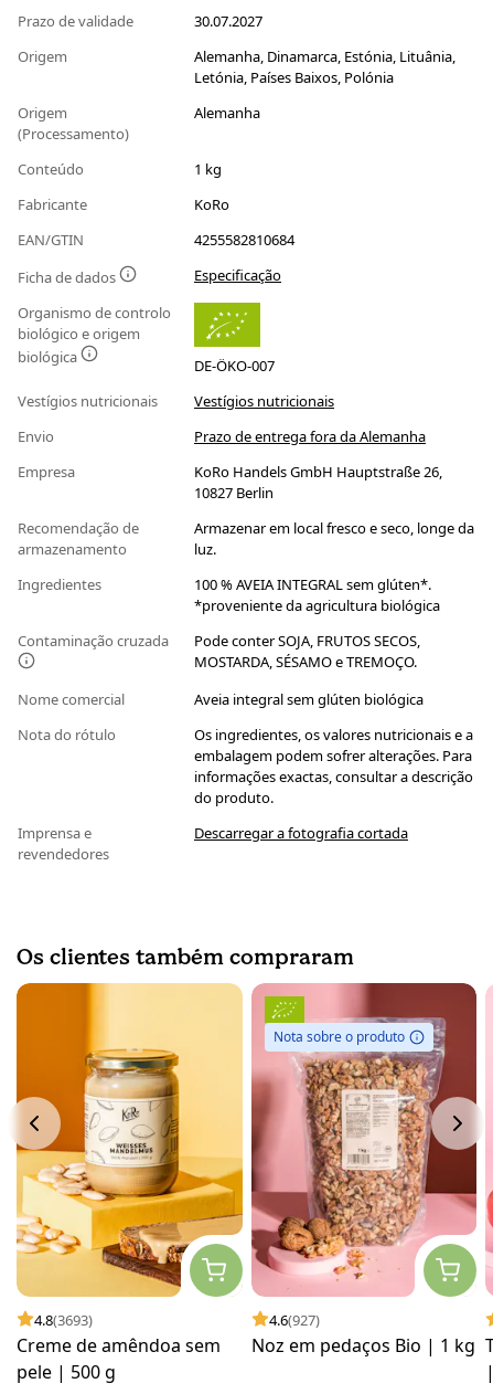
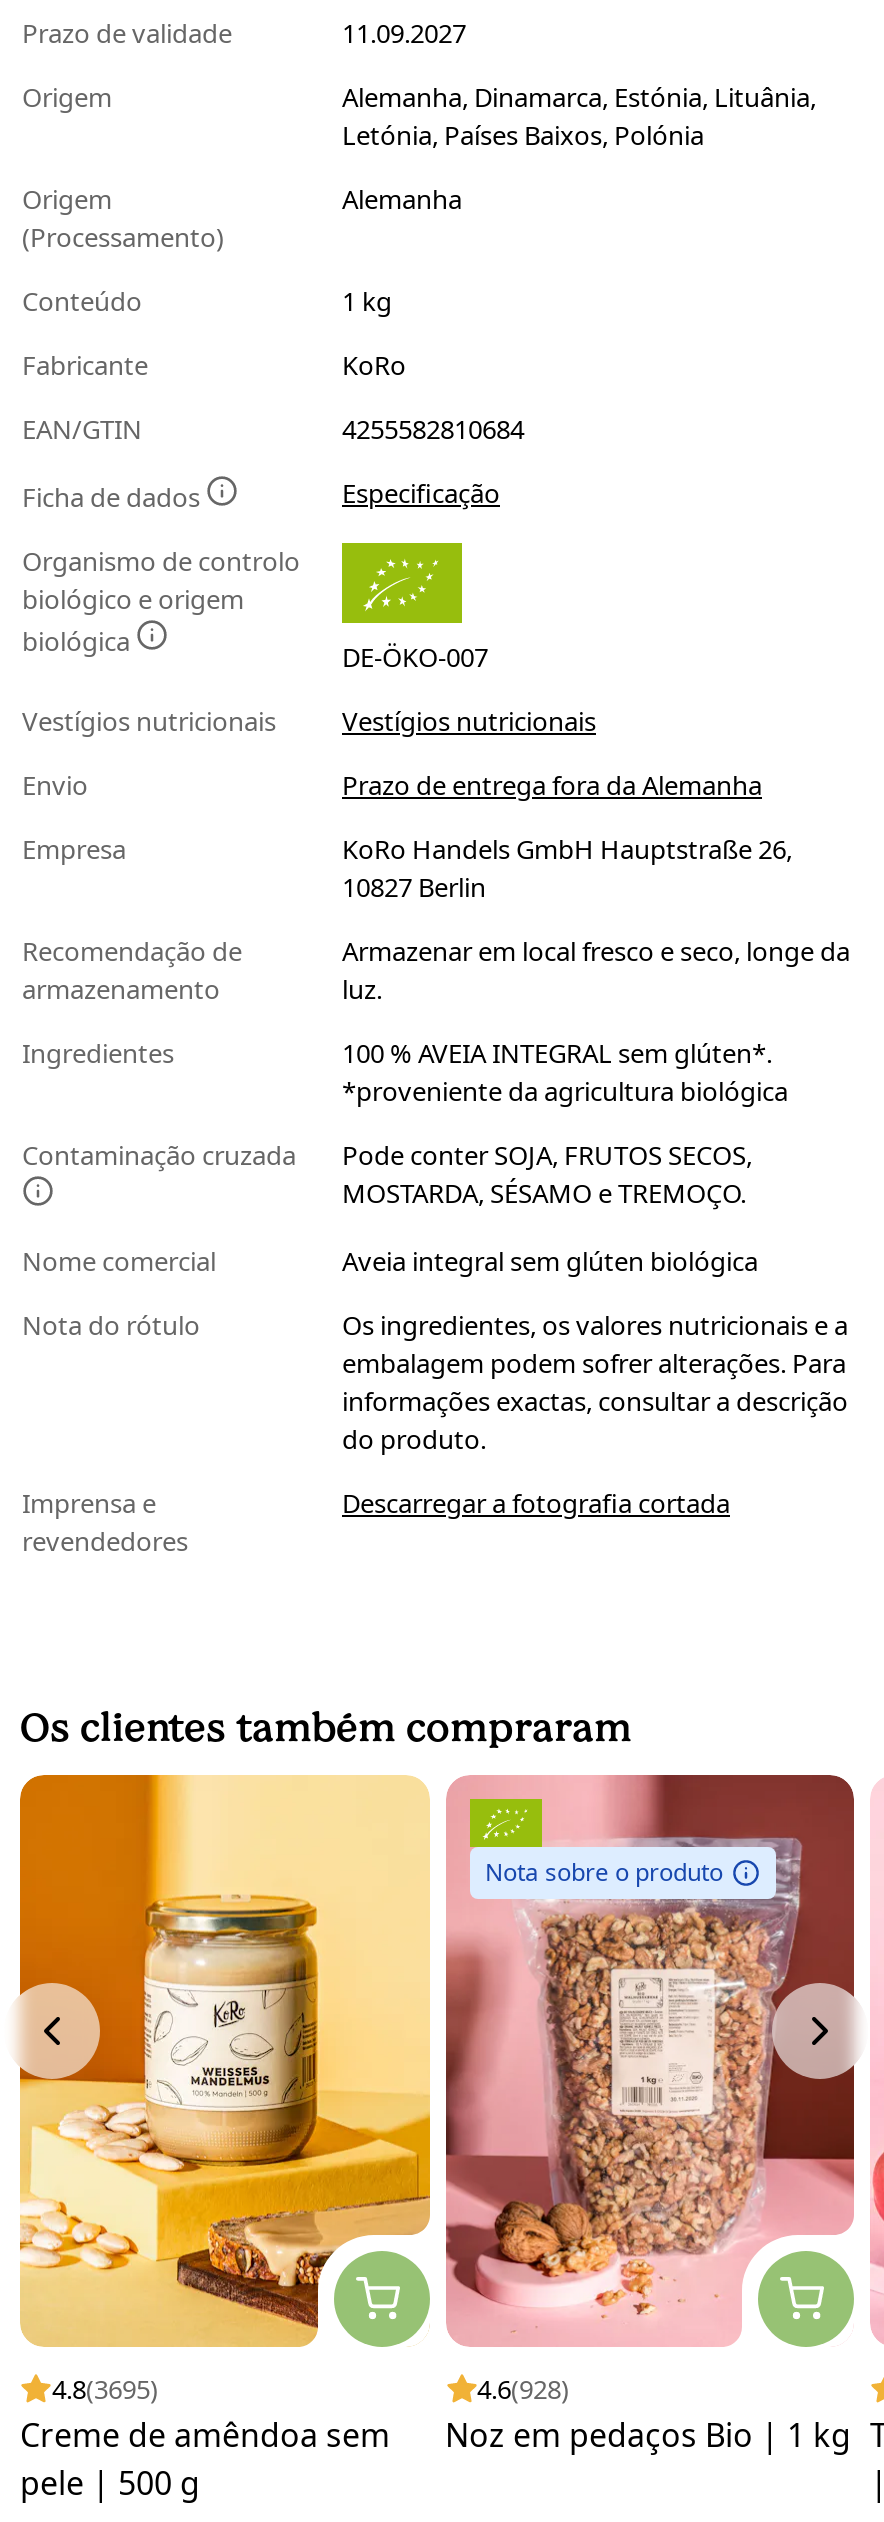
- 30.07.2027
+ 11.09.2027

- 4.8(3693)
+ 4.8(3695)

- 4.6(927)
+ 4.6(928)
